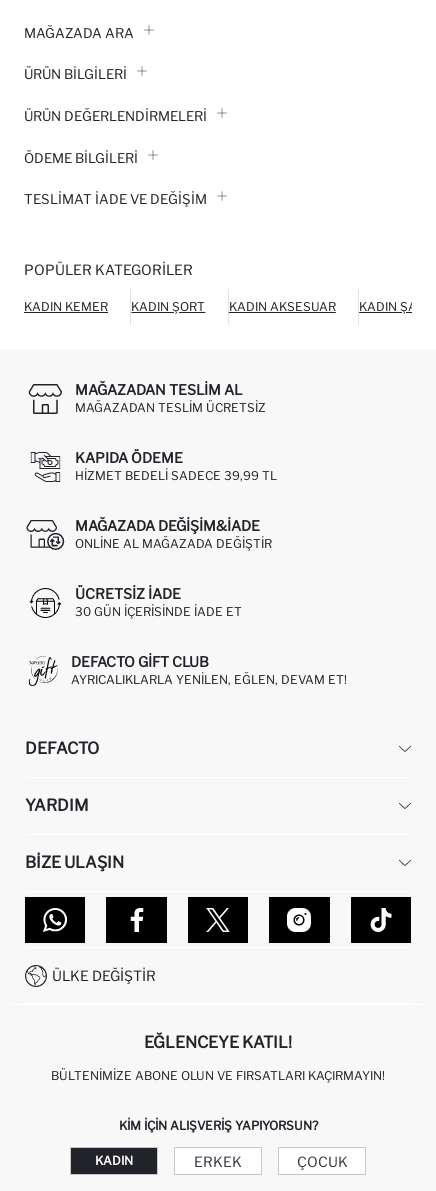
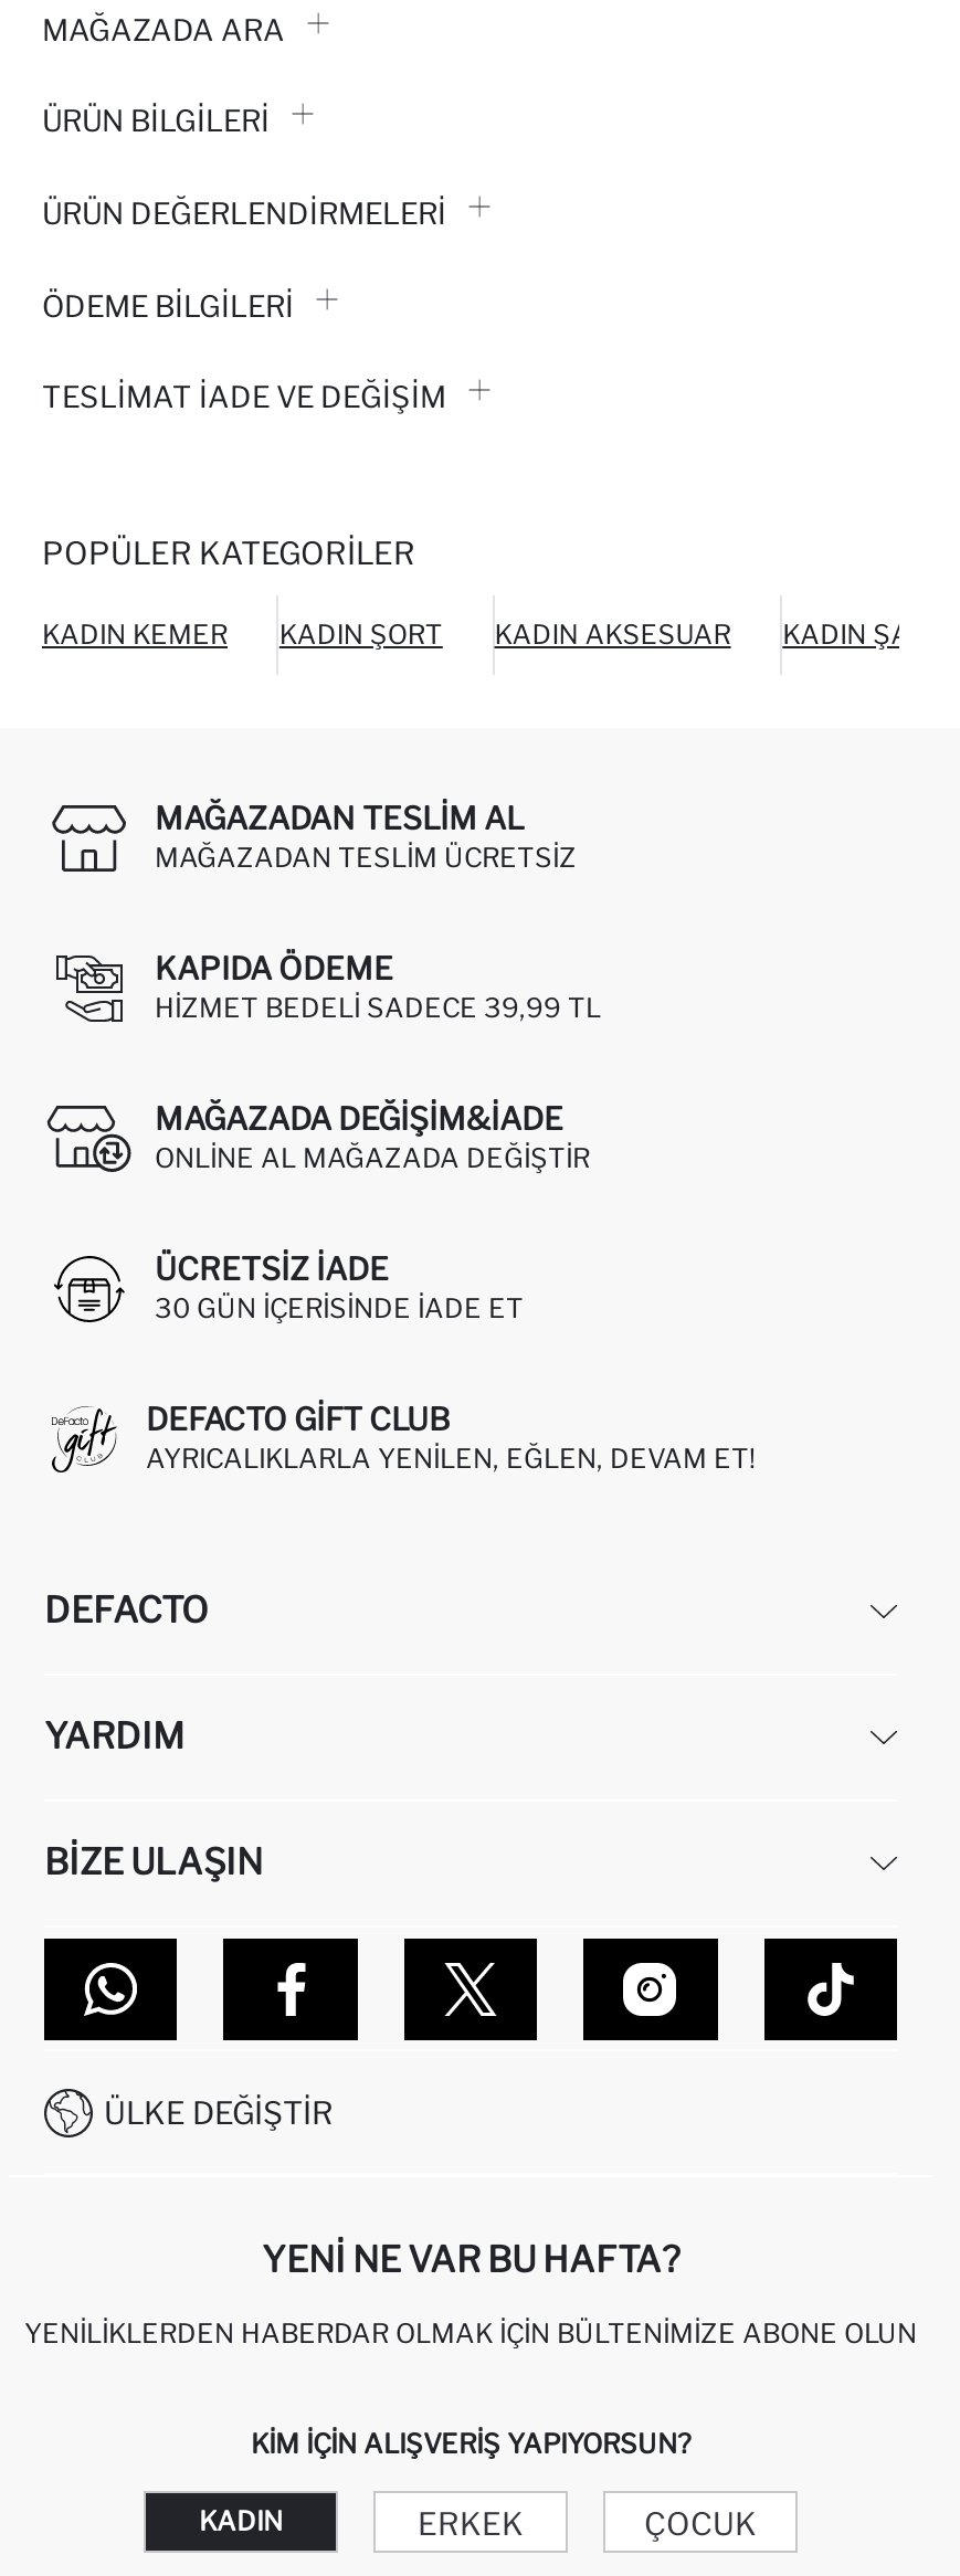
- EĞLENCEYE KATIL!
+ YENI NE VAR BU HAFTA?

- BÜLTENIMIZE ABONE OLUN VE FIRSATLARI KAÇIRMAYIN!
+ YENILIKLERDEN HABERDAR OLMAK İÇIN BÜLTENIMIZE ABONE OLUN
